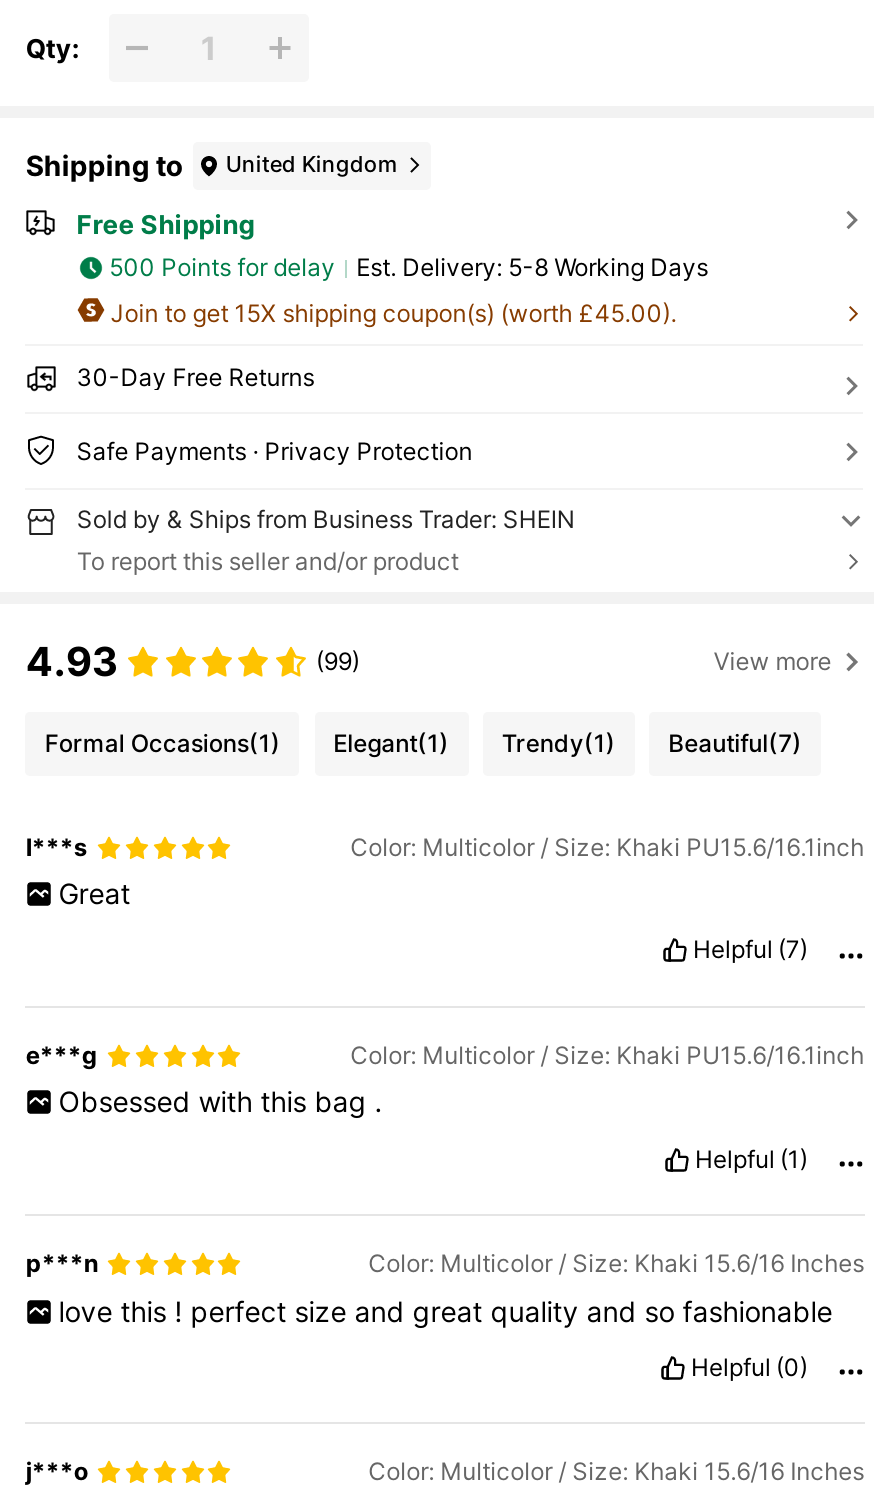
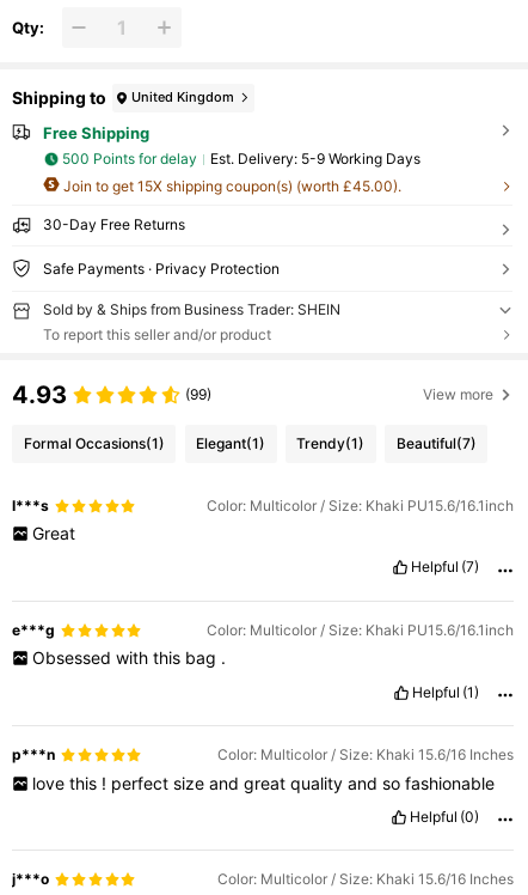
- Est. Delivery: 5-8 Working Days
+ Est. Delivery: 5-9 Working Days
